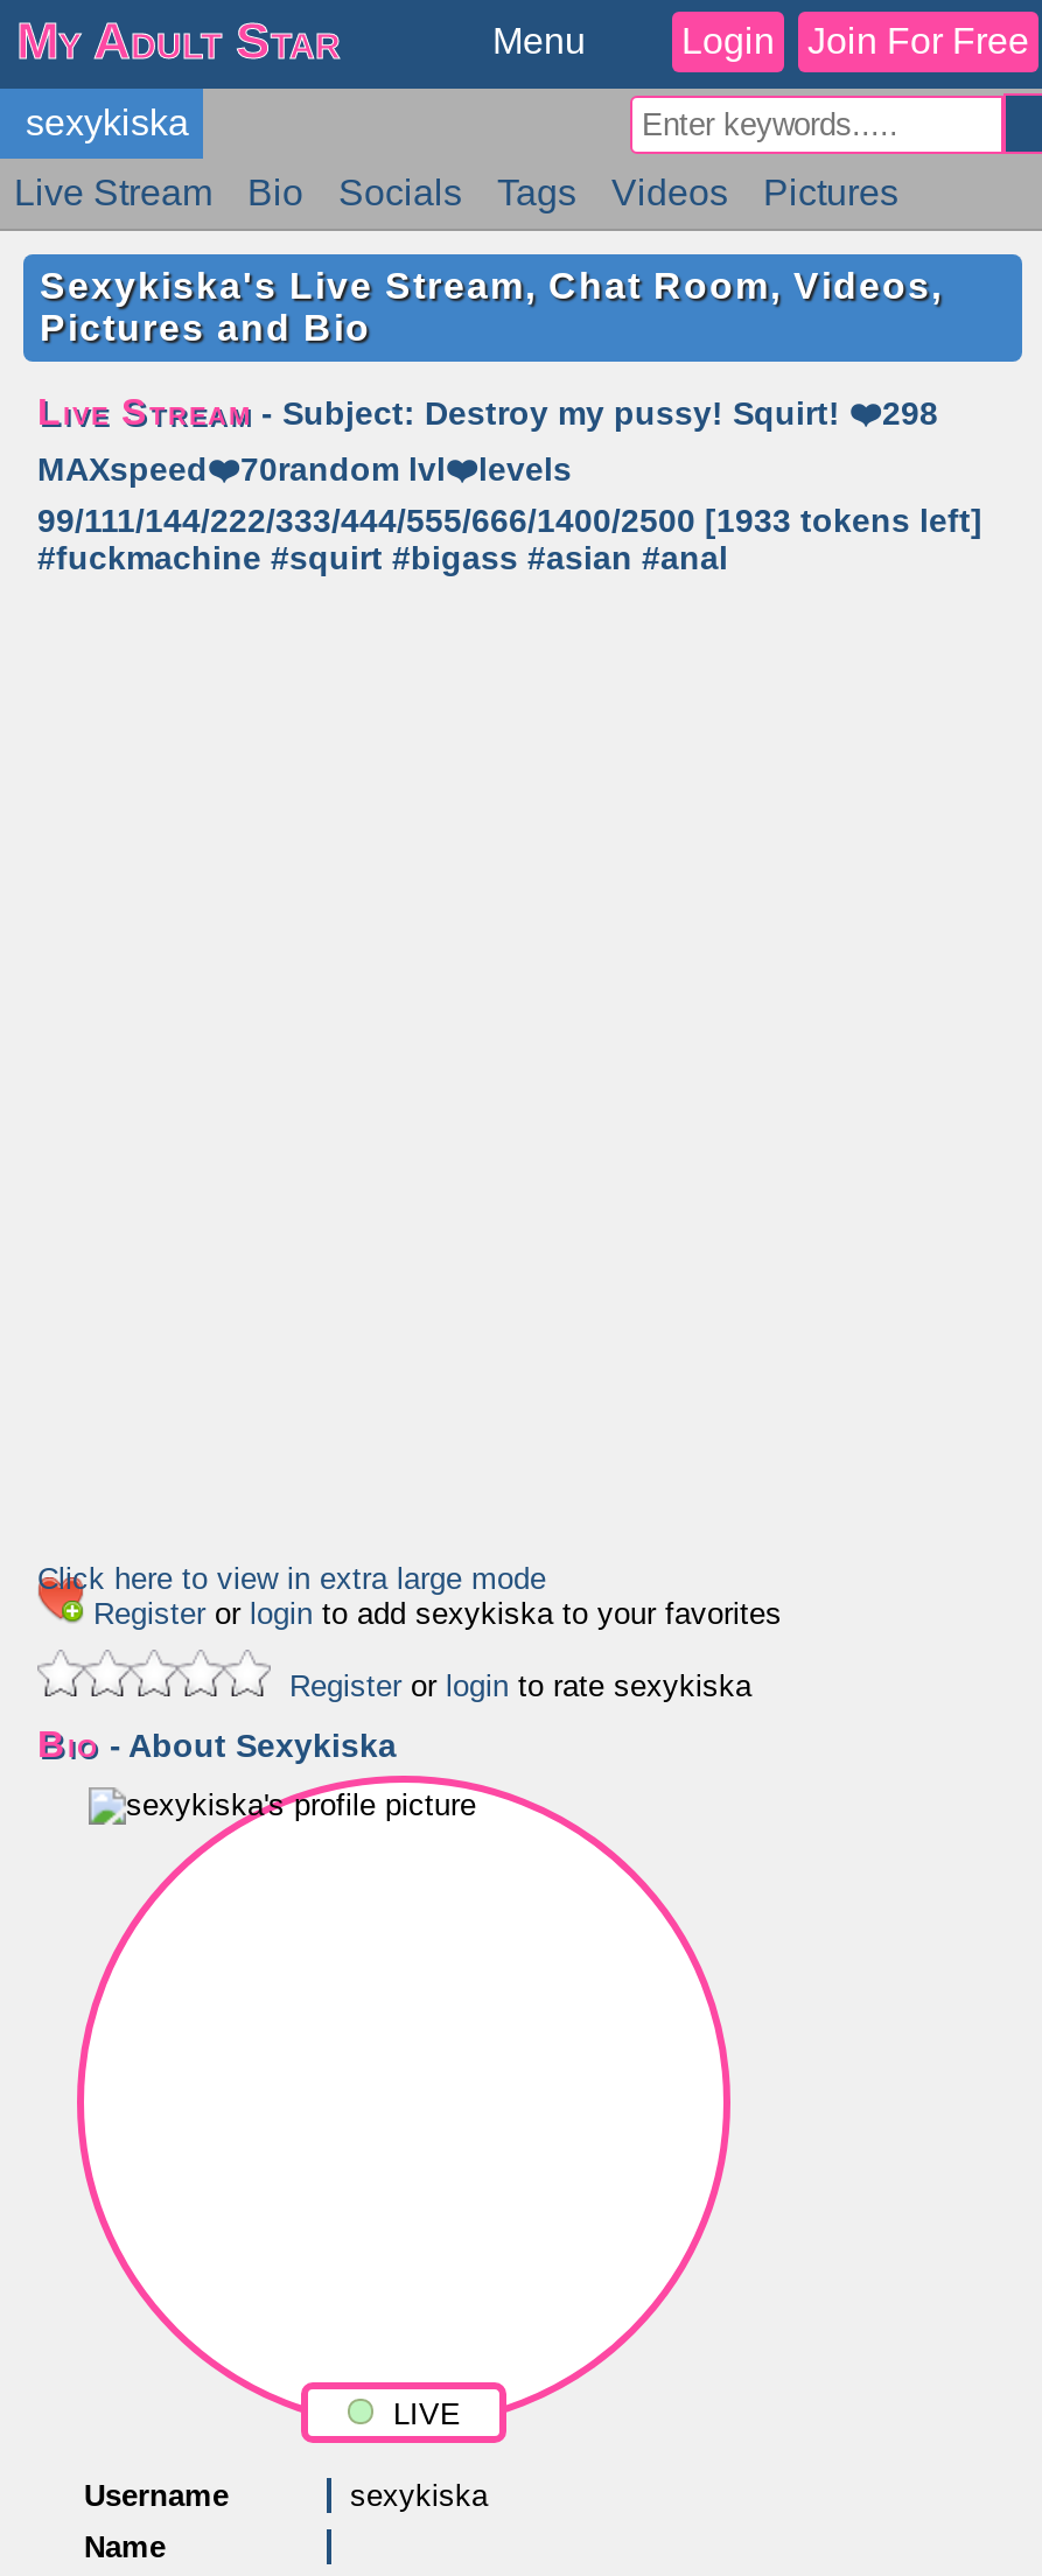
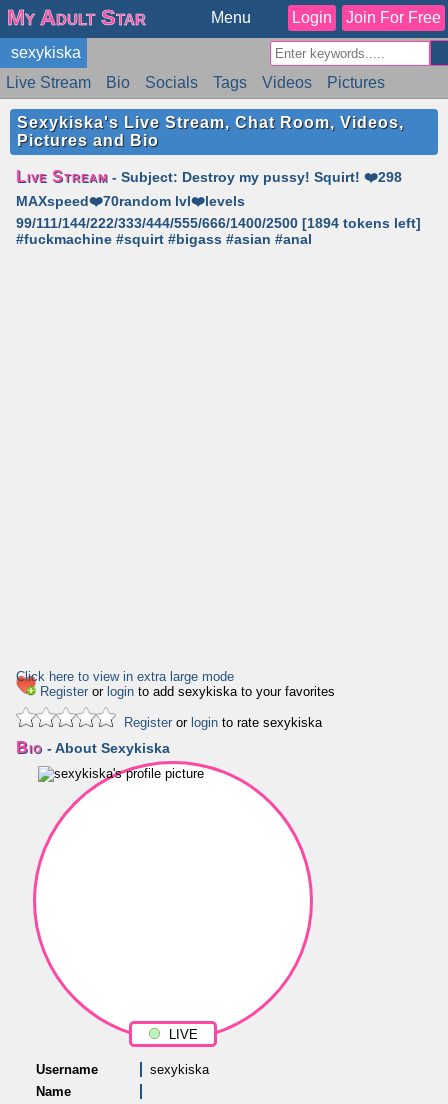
- 99/111/144/222/333/444/555/666/1400/2500 [1933 tokens left]
+ 99/111/144/222/333/444/555/666/1400/2500 [1894 tokens left]
